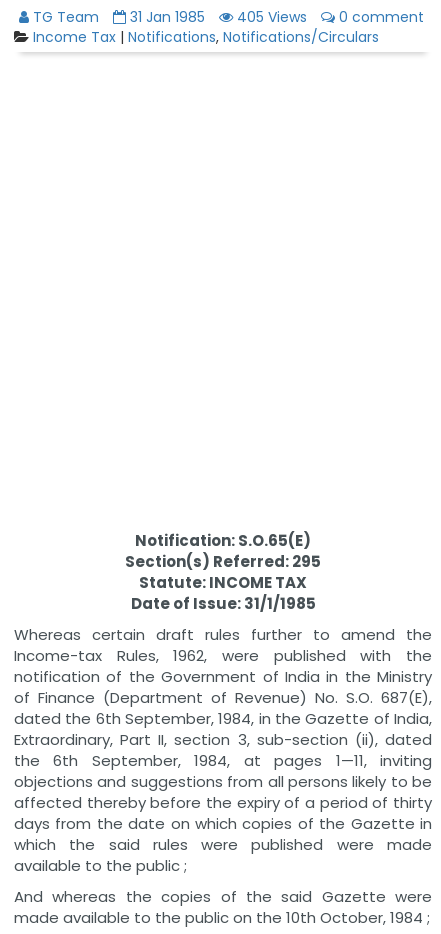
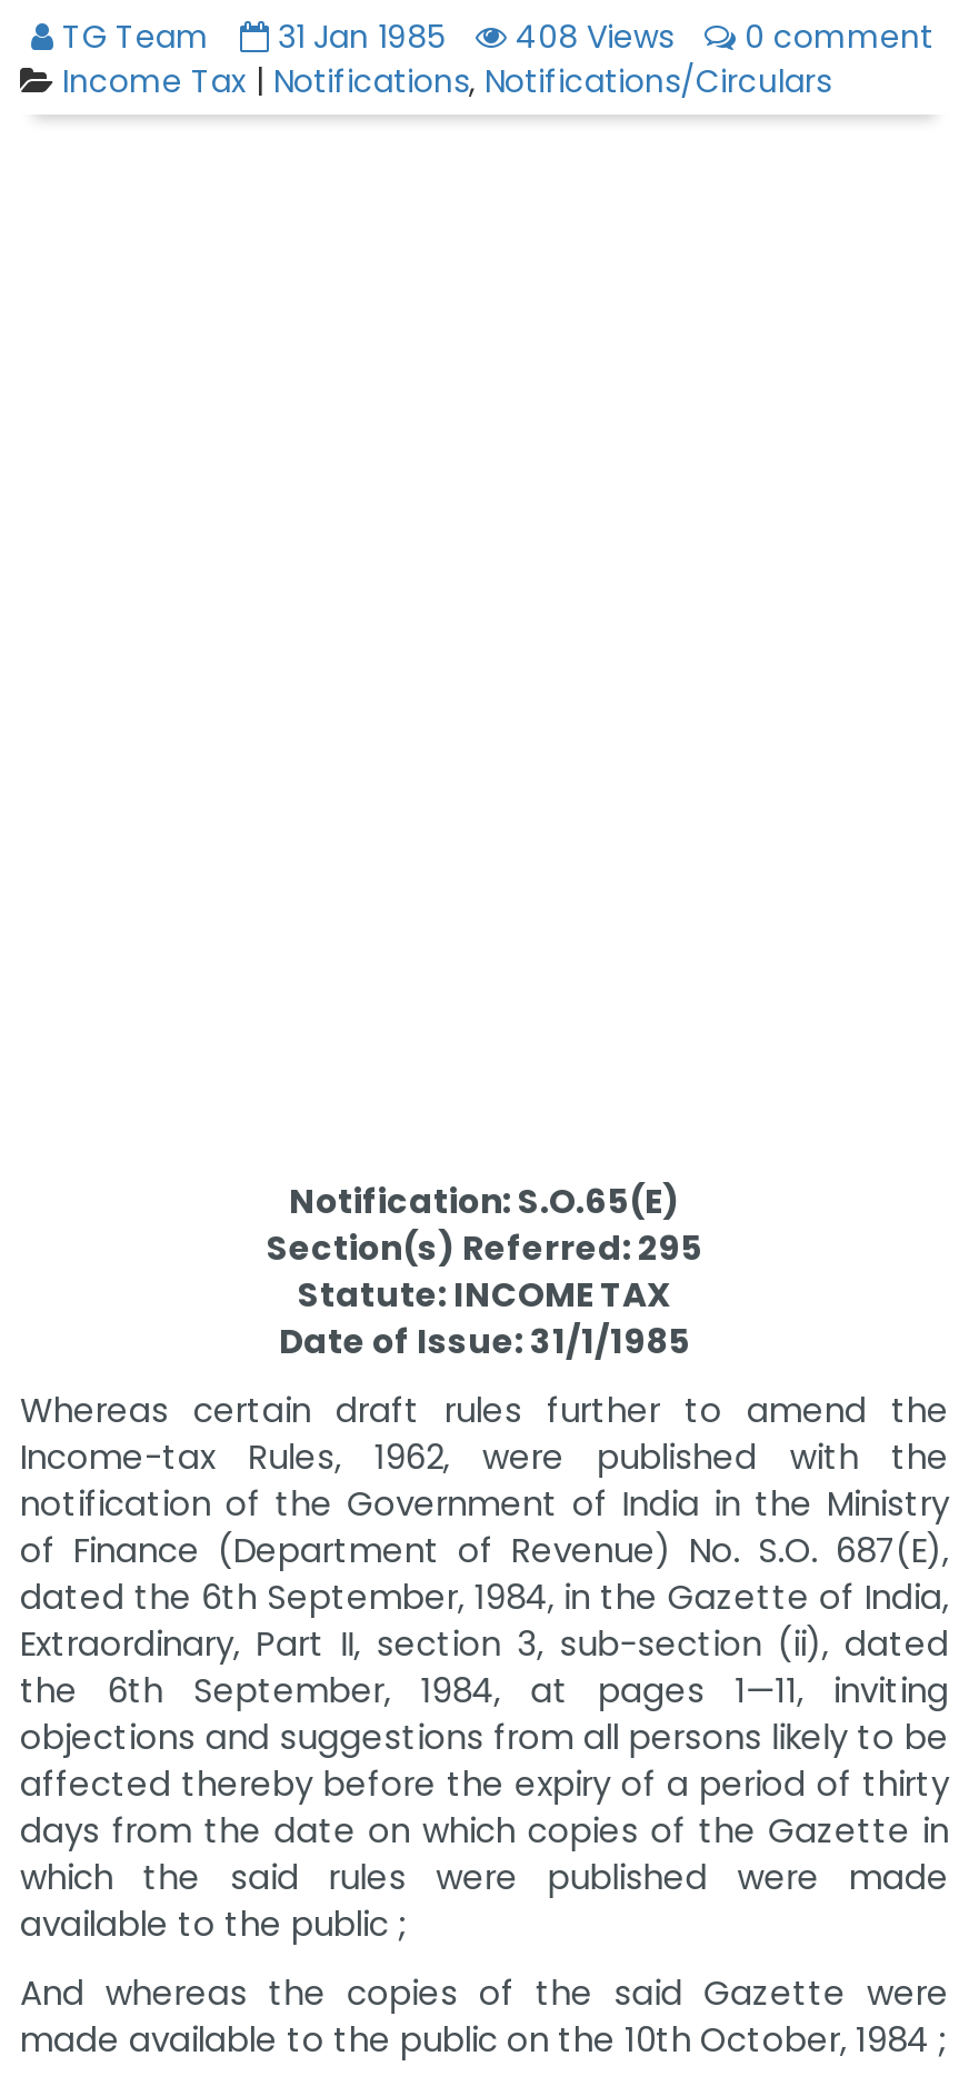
- TG Team 31 Jan 1985 405 Views 0 comment
+ TG Team 31 Jan 1985 408 Views 0 comment
